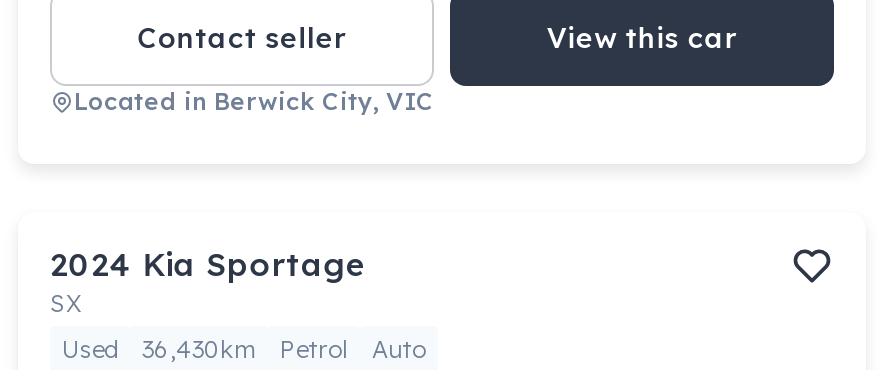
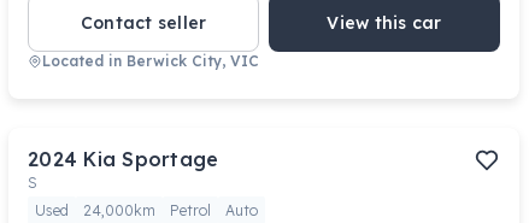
- SX
+ S

- Used 36,430km Petrol Auto
+ Used 24,000km Petrol Auto
